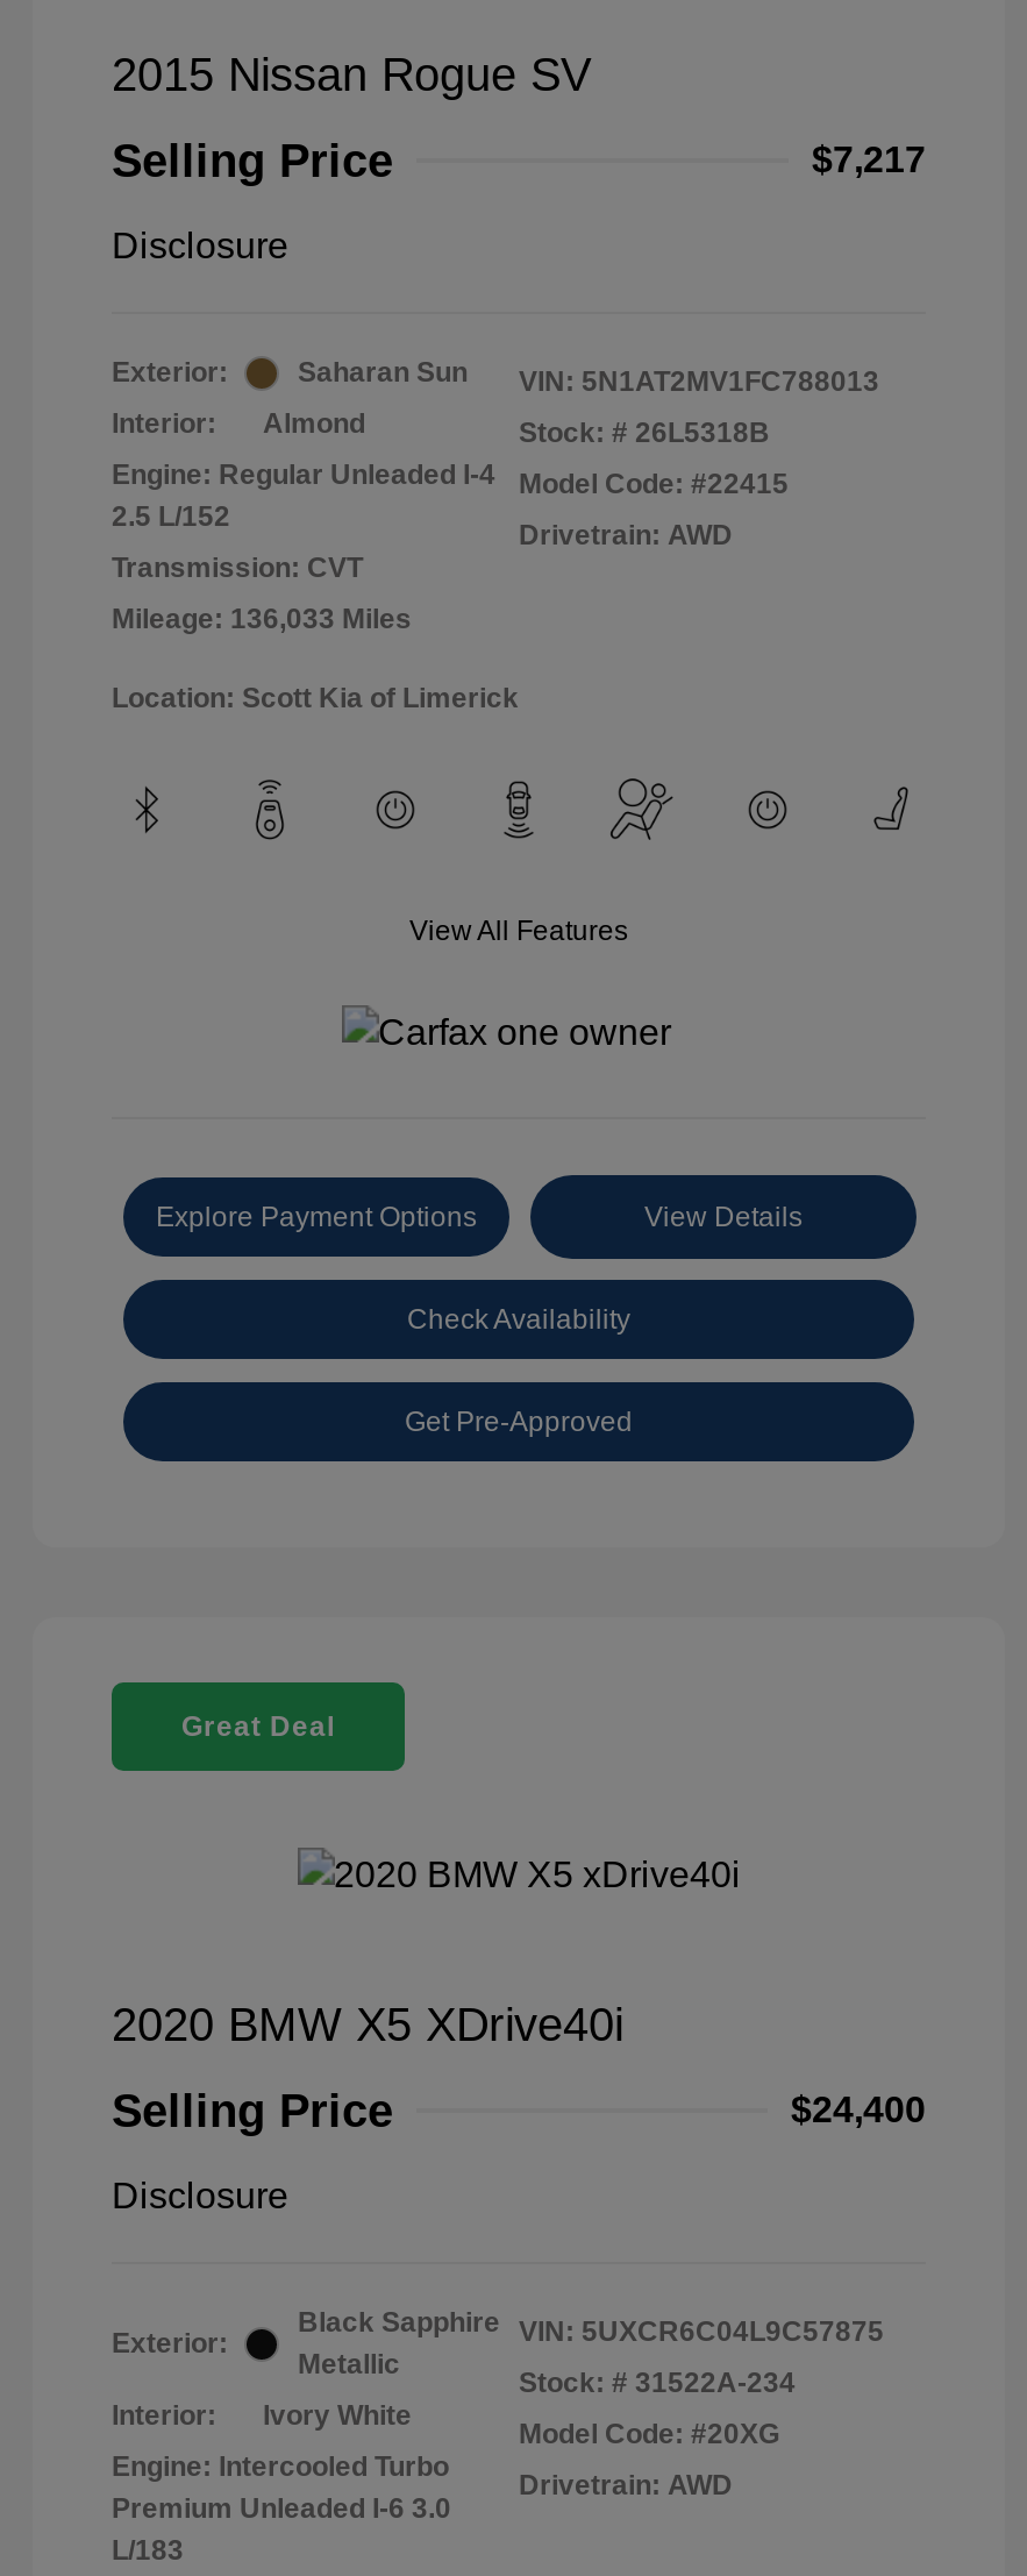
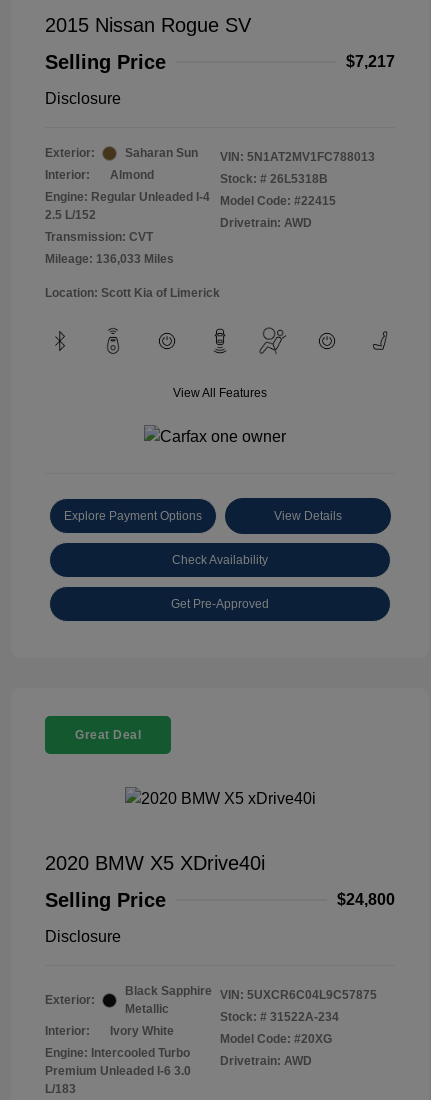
- $24,400
+ $24,800
